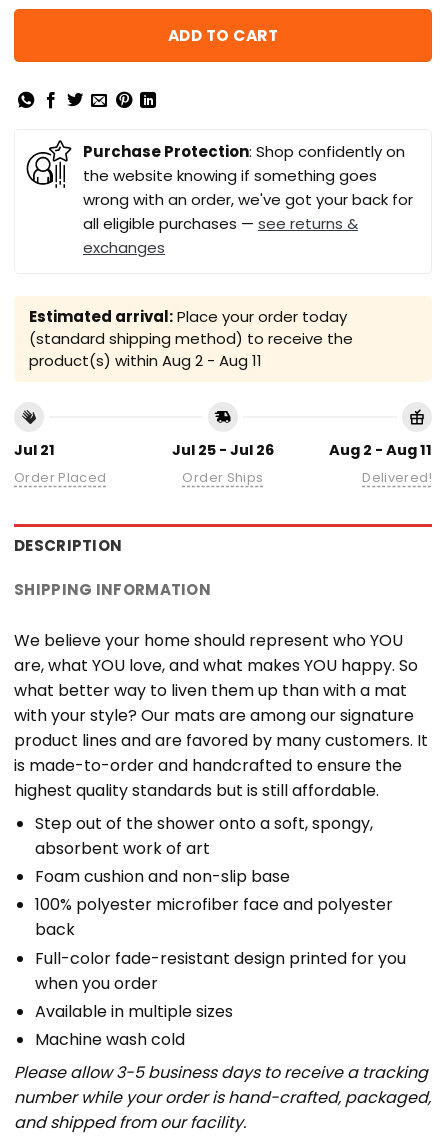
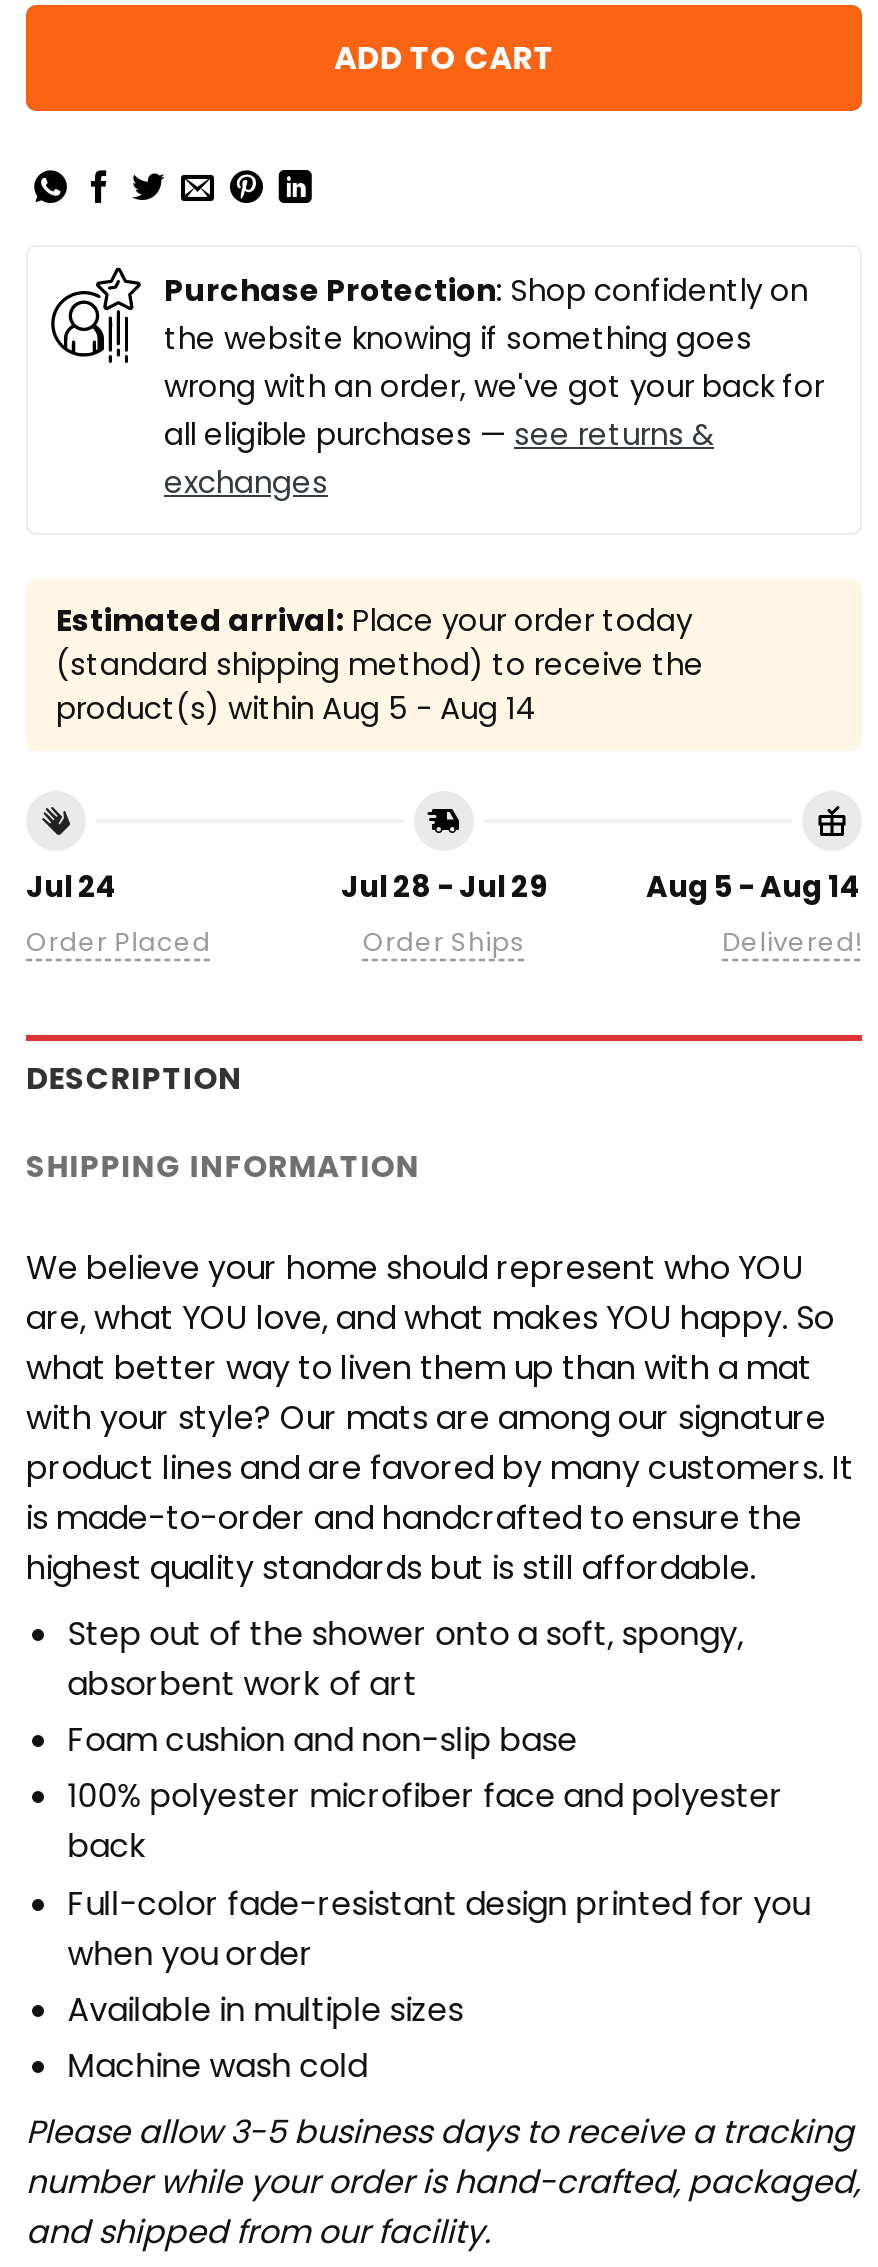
- product(s) within Aug 2 - Aug 11
+ product(s) within Aug 5 - Aug 14

- Jul 21
+ Jul 24

- Jul 25 - Jul 26
+ Jul 28 - Jul 29

- Aug 2 - Aug 11
+ Aug 5 - Aug 14
